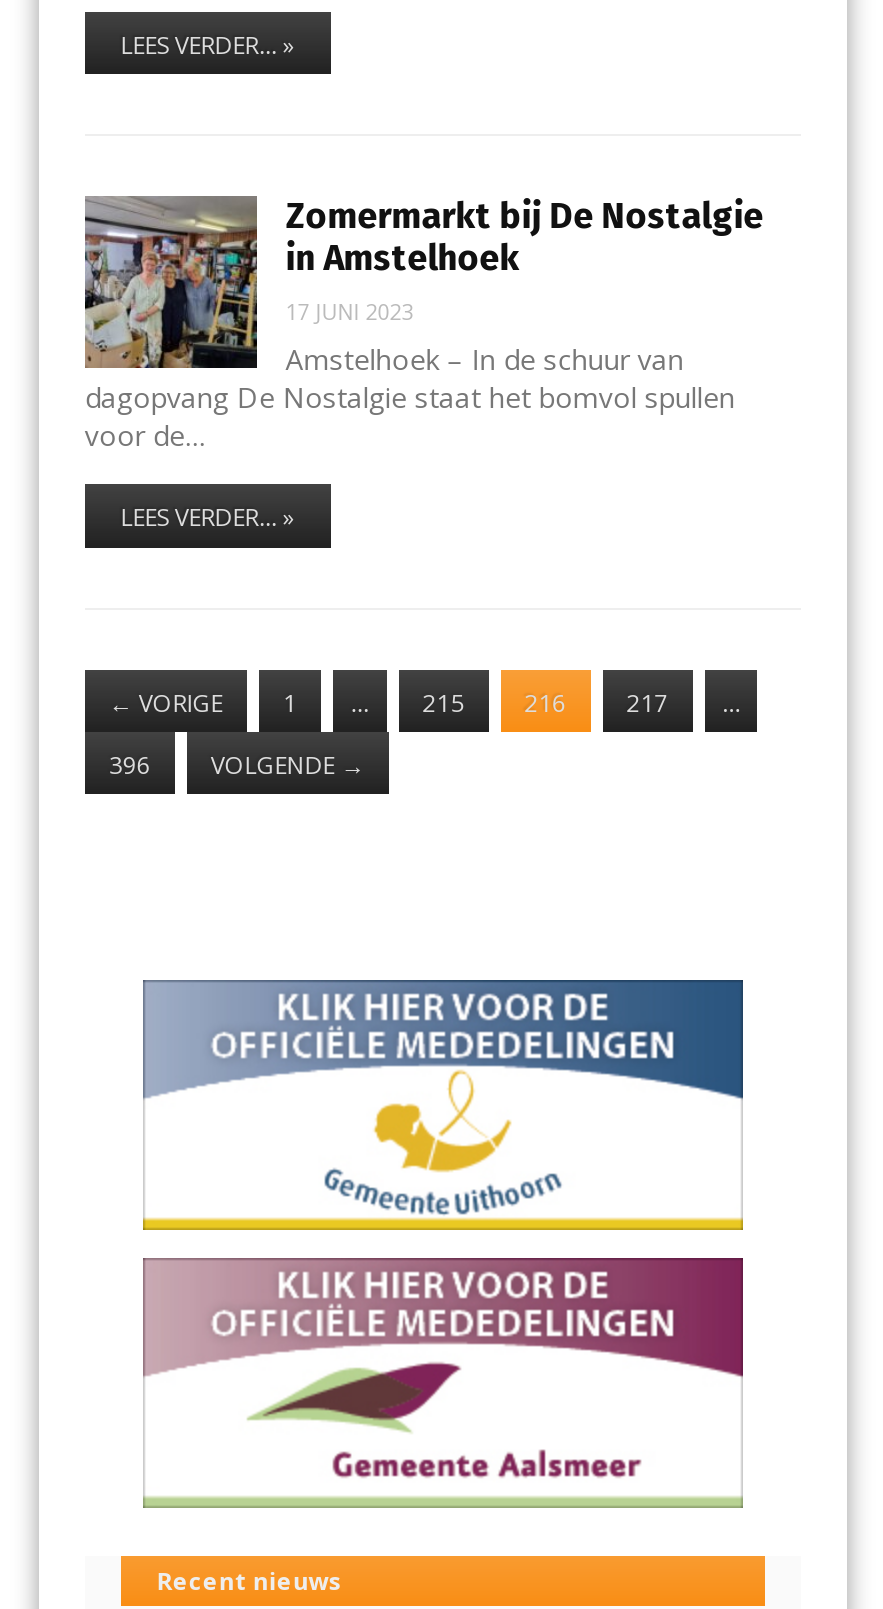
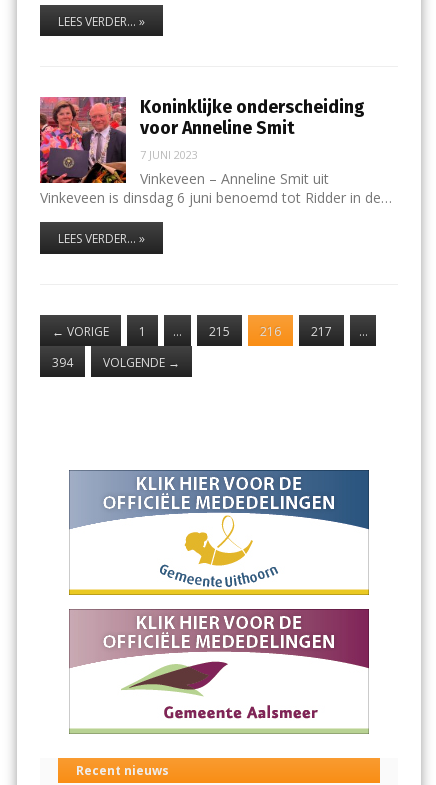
- [image]
- Zomermarkt bij De Nostalgie
- in Amstelhoek
- 17 JUNI 2023
- Amstelhoek – In de schuur van
- dagopvang De Nostalgie staat het bomvol spullen
- voor de…
+ [image]
+ Koninklijke onderscheiding
+ voor Anneline Smit
+ 7 JUNI 2023
+ Vinkeveen – Anneline Smit uit
+ Vinkeveen is dinsdag 6 juni benoemd tot Ridder in de…

- 396
+ 394
